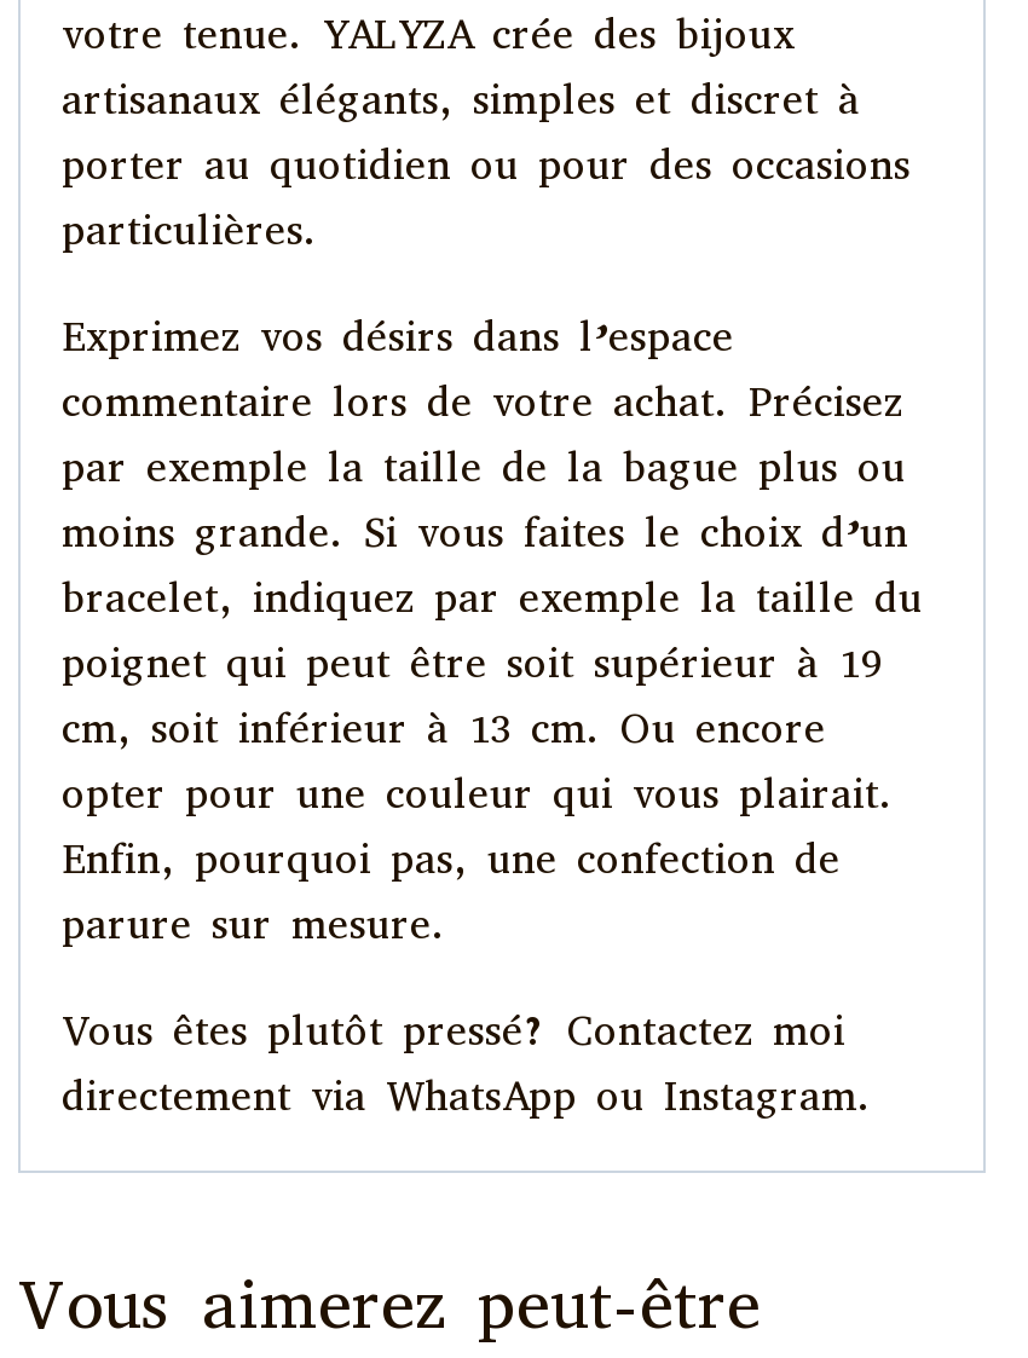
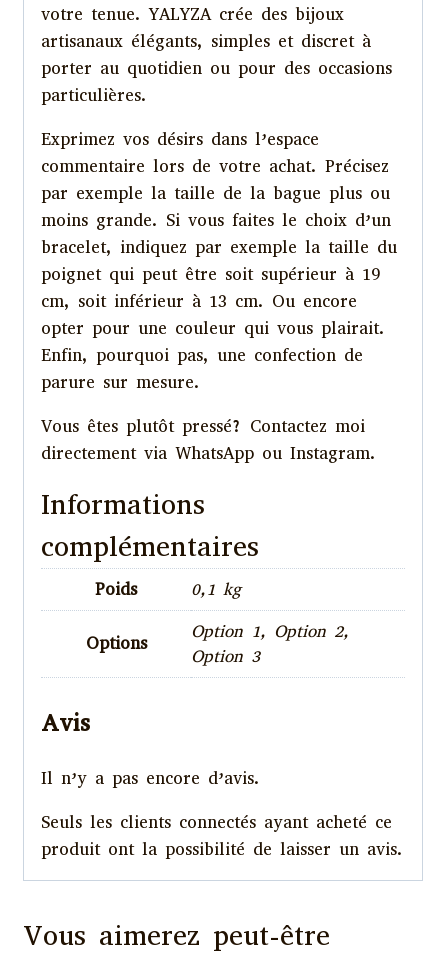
+ Informations
+ complémentaires
+ Poids
+ 0,1 kg
+ Options

+ Option 1, Option 2,
+ Option 3
+ Avis
+ Il n’y a pas encore d’avis.
+ Seuls les clients connectés ayant acheté ce
+ produit ont la possibilité de laisser un avis.
